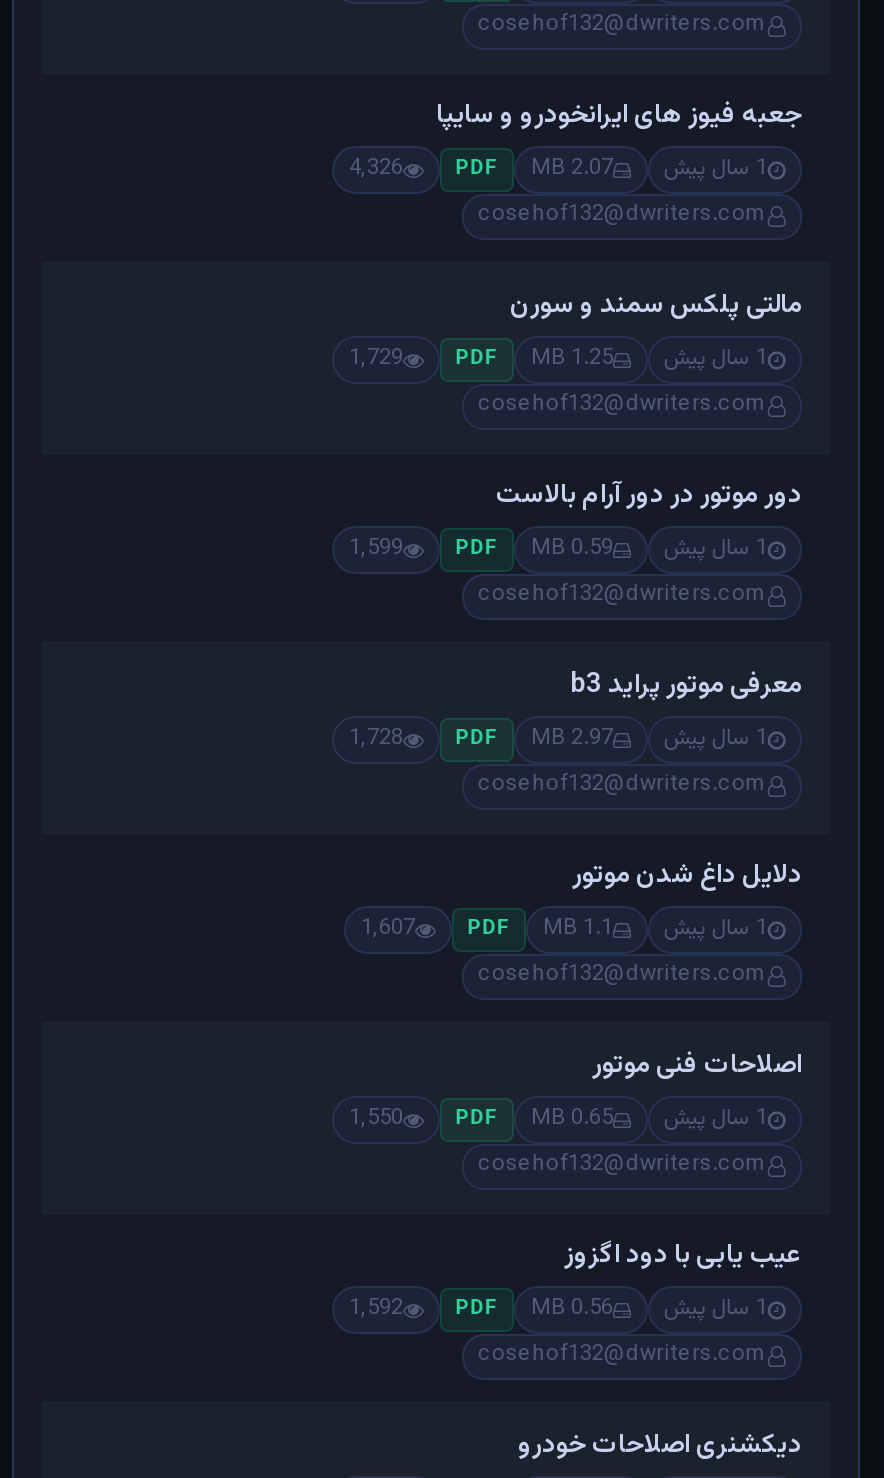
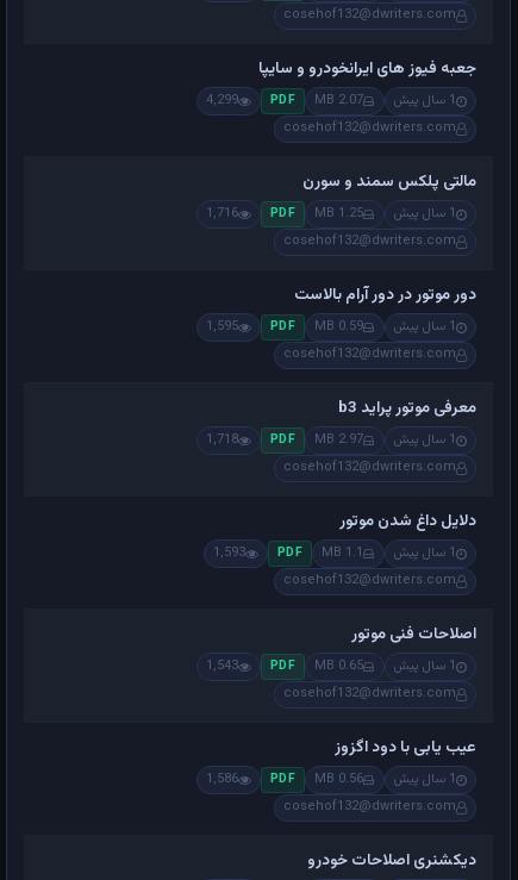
- 4,326 PDF
+ 4,299 PDF

- 1,729 PDF
+ 1,716 PDF

- 1,599 PDF
+ 1,595 PDF

- 1,728 PDF
+ 1,718 PDF

- 1,607 PDF
+ 1,593 PDF

- 1,550 PDF
+ 1,543 PDF

- 1,592 PDF
+ 1,586 PDF
